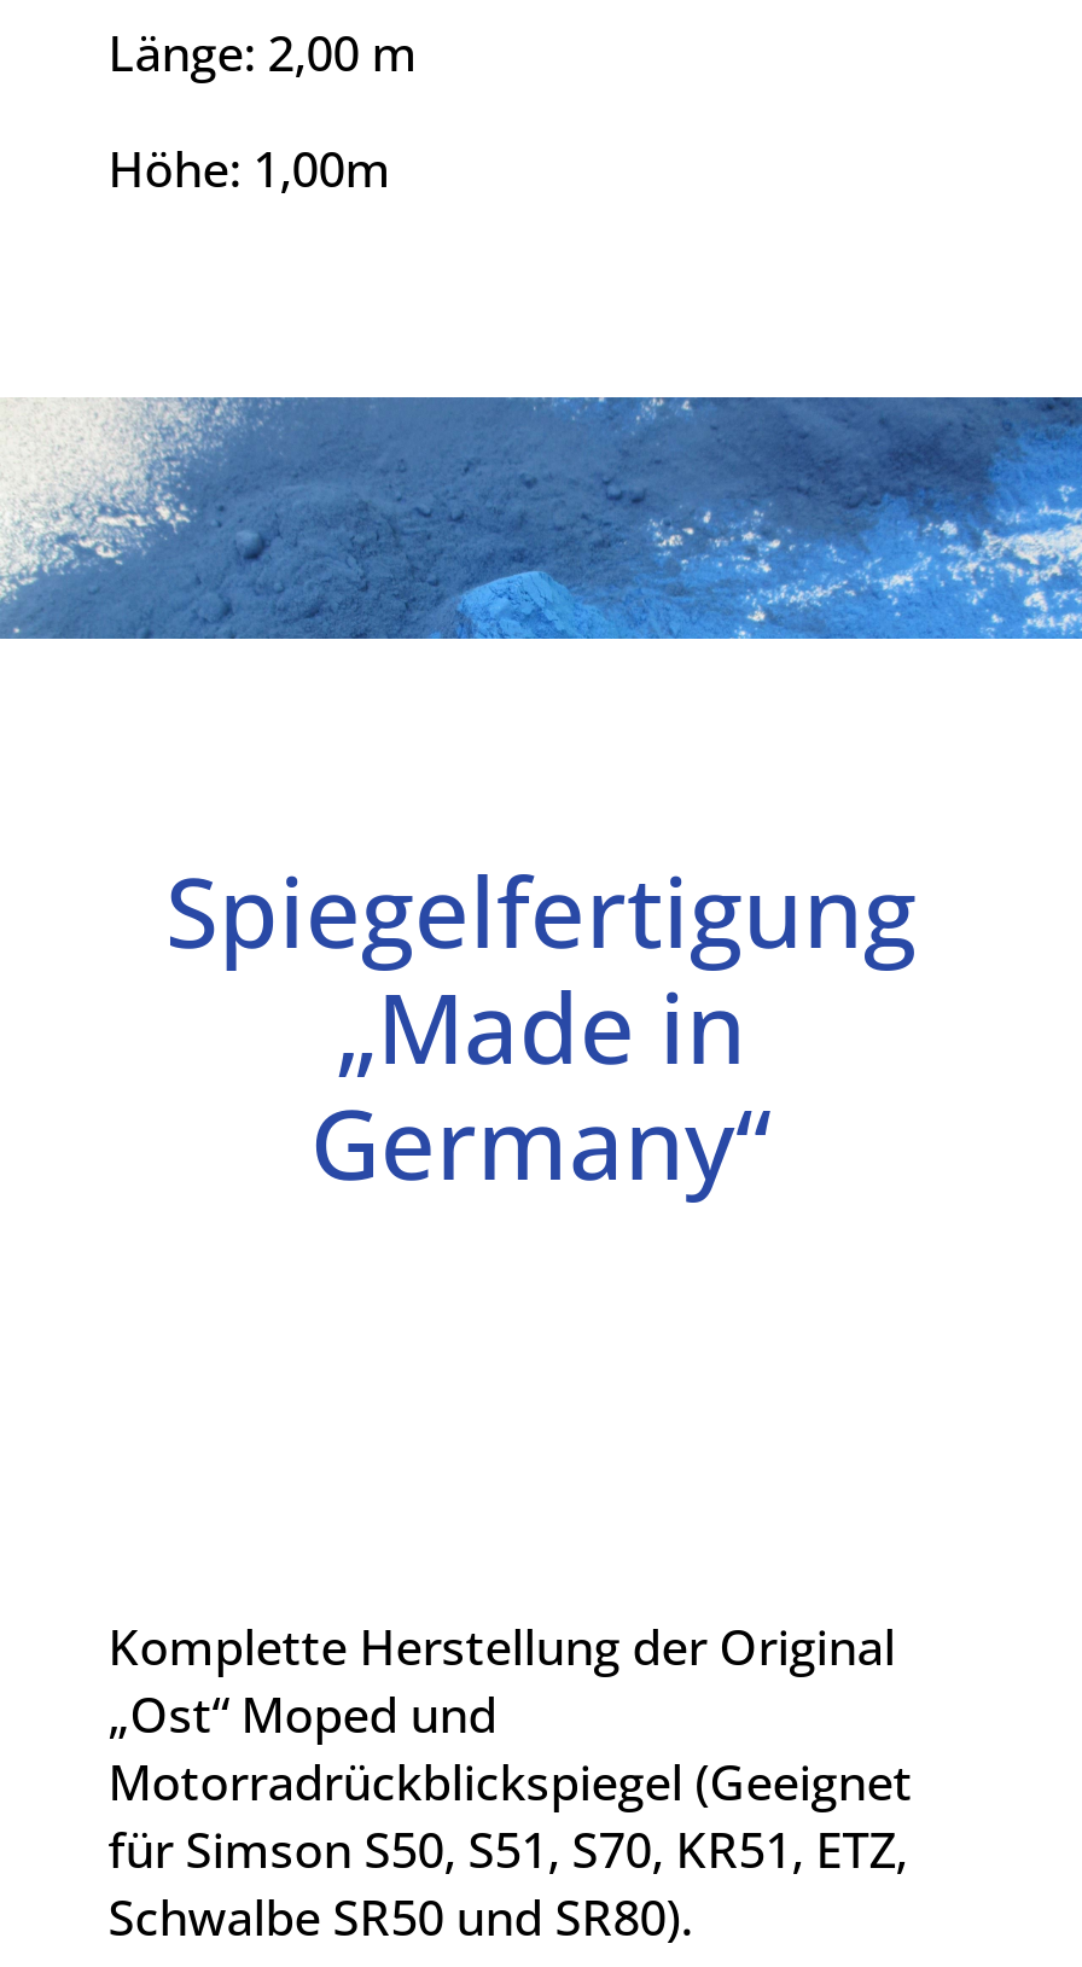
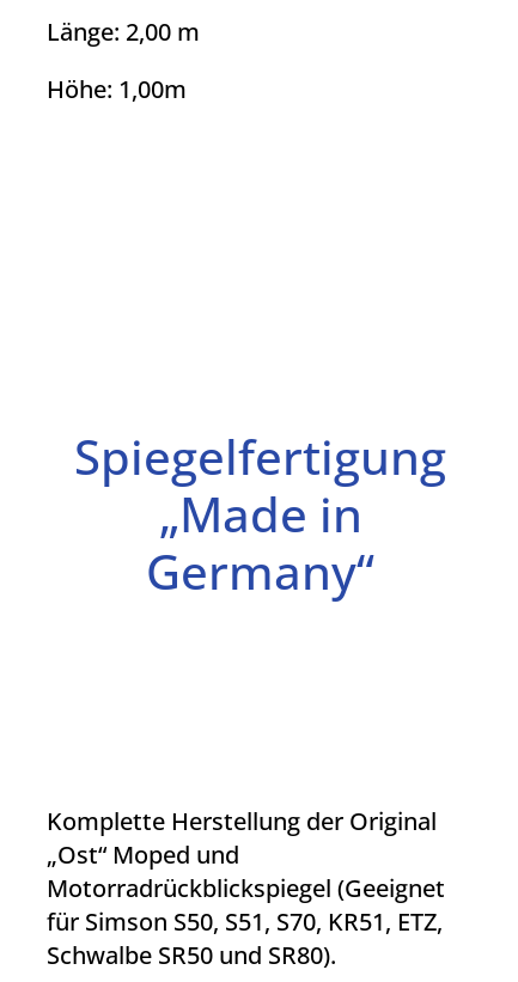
- [image]
